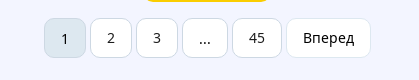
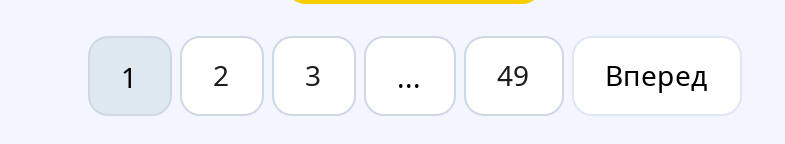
- 45
+ 49
